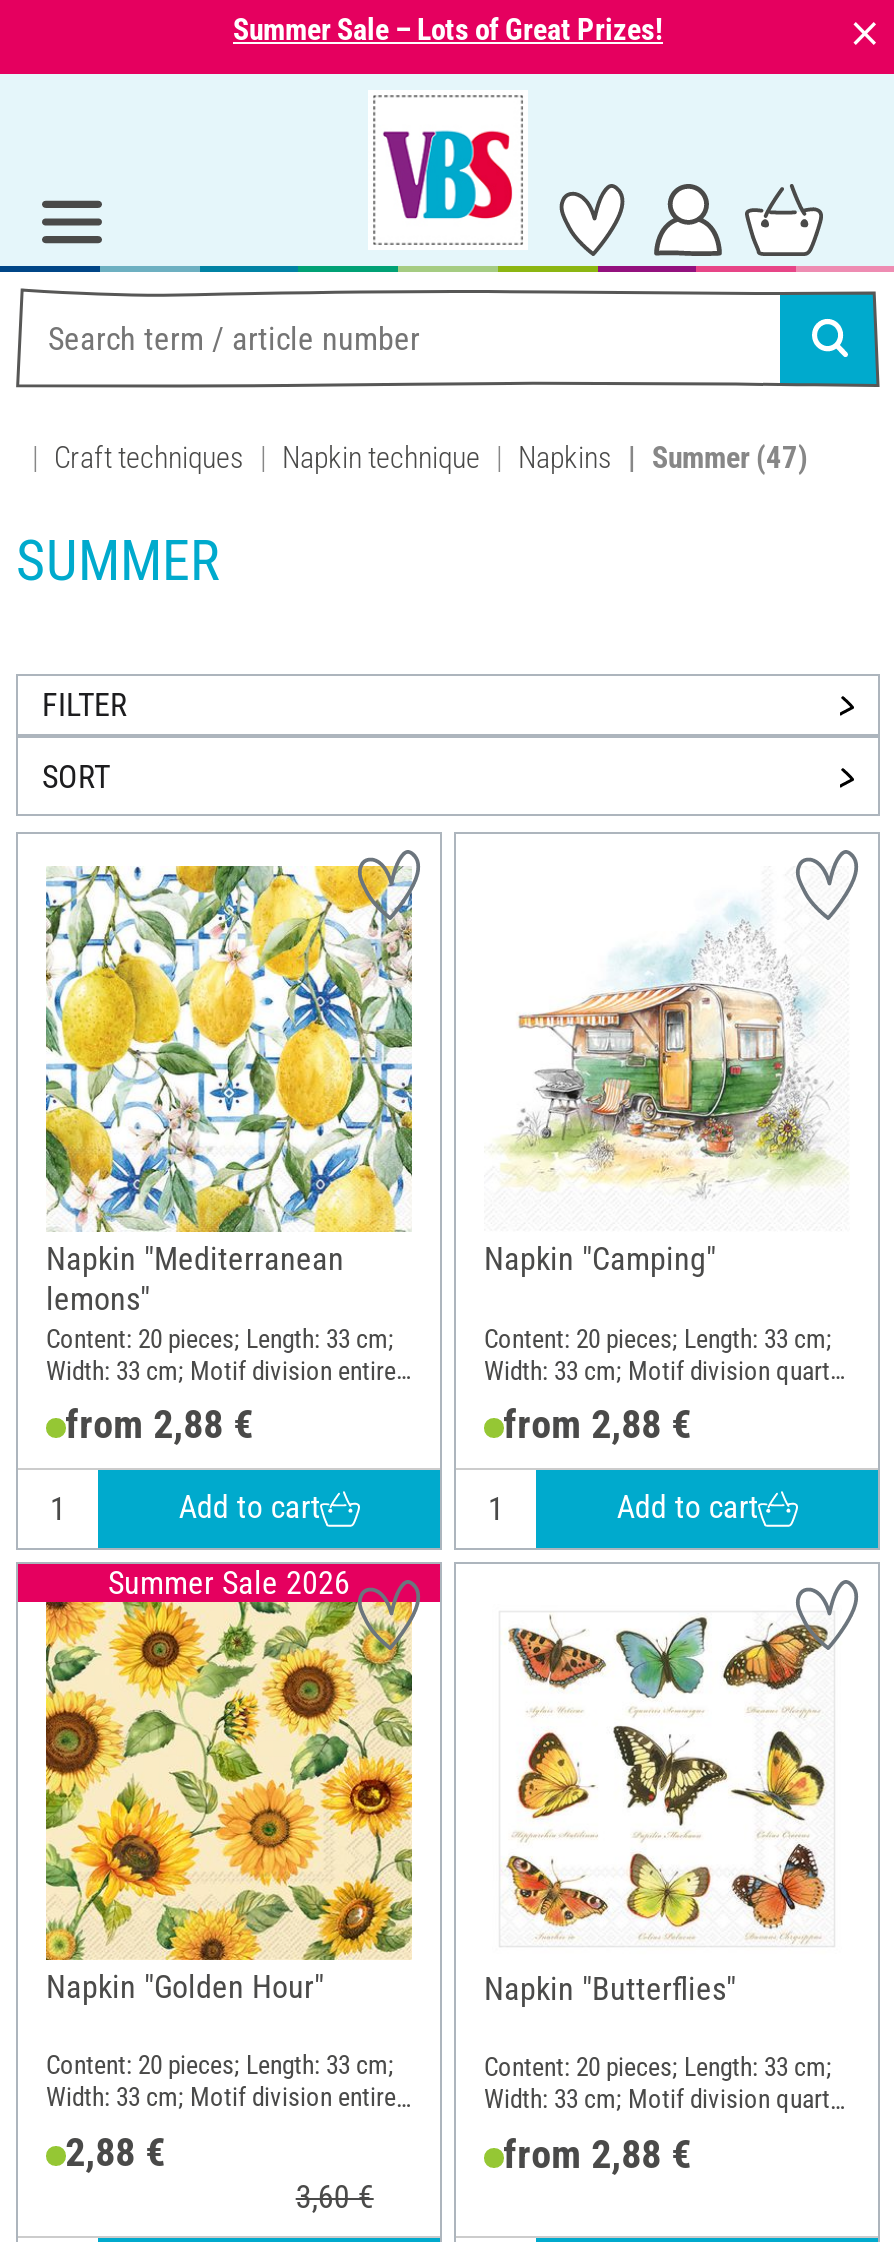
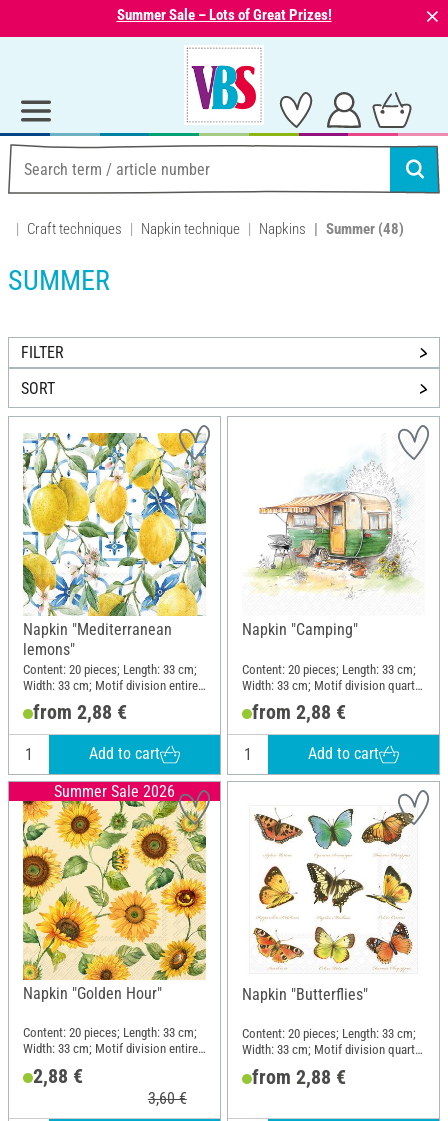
- Craft techniques Napkin technique Napkins Summer (47)
+ Craft techniques Napkin technique Napkins Summer (48)
